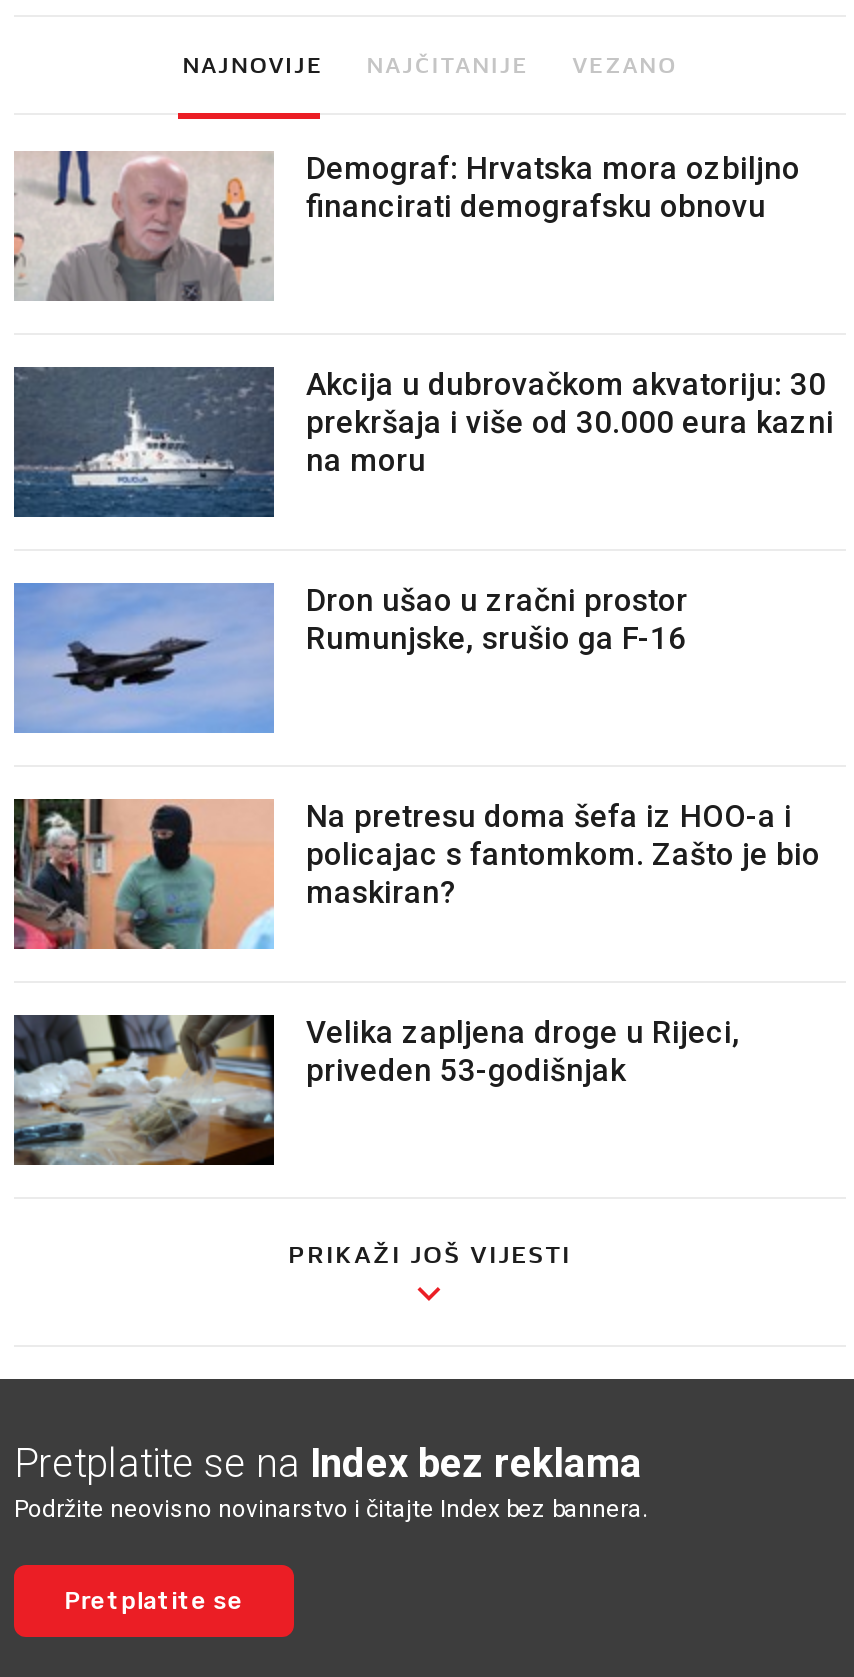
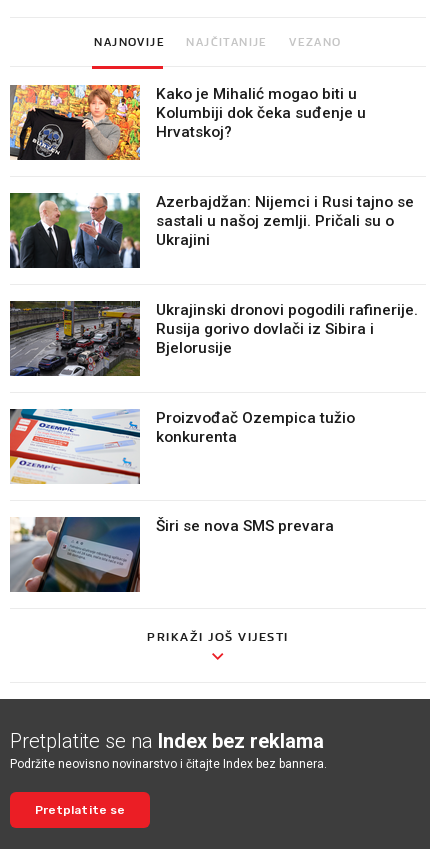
- [image]
- Demograf: Hrvatska mora ozbiljno
- financirati demografsku obnovu
+ [image]
+ Kako je Mihalić mogao biti u
+ Kolumbiji dok čeka suđenje u
+ Hrvatskoj?

- [image]
- Akcija u dubrovačkom akvatoriju: 30
- prekršaja i više od 30.000 eura kazni
- na moru
+ [image]
+ Azerbajdžan: Nijemci i Rusi tajno se
+ sastali u našoj zemlji. Pričali su o
+ Ukrajini

- [image]
- Dron ušao u zračni prostor
- Rumunjske, srušio ga F-16
+ [image]
+ Ukrajinski dronovi pogodili rafinerije.
+ Rusija gorivo dovlači iz Sibira i
+ Bjelorusije

- [image]
- Na pretresu doma šefa iz HOO-a i
- policajac s fantomkom. Zašto je bio
- maskiran?
+ [image]
+ Proizvođač Ozempica tužio
+ konkurenta

- [image]
- Velika zapljena droge u Rijeci,
- priveden 53-godišnjak
+ [image]
+ Širi se nova SMS prevara
